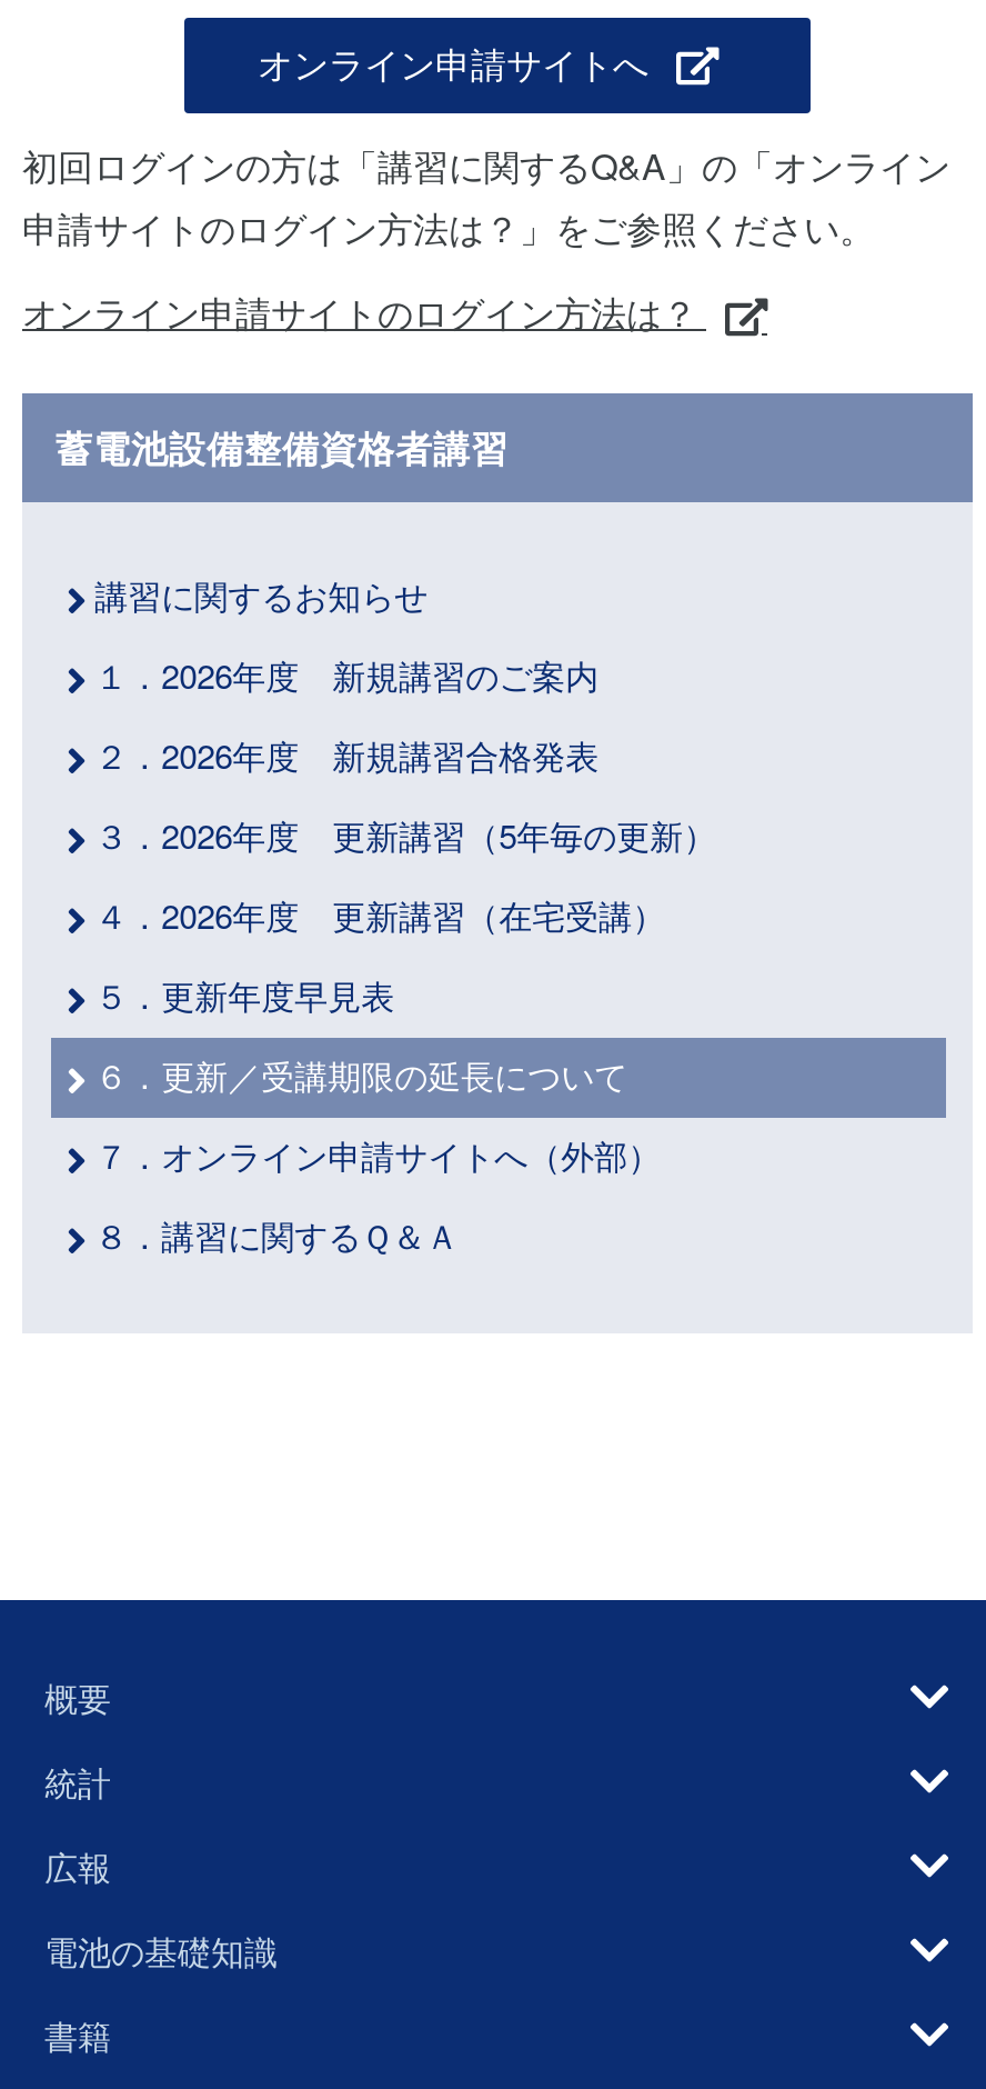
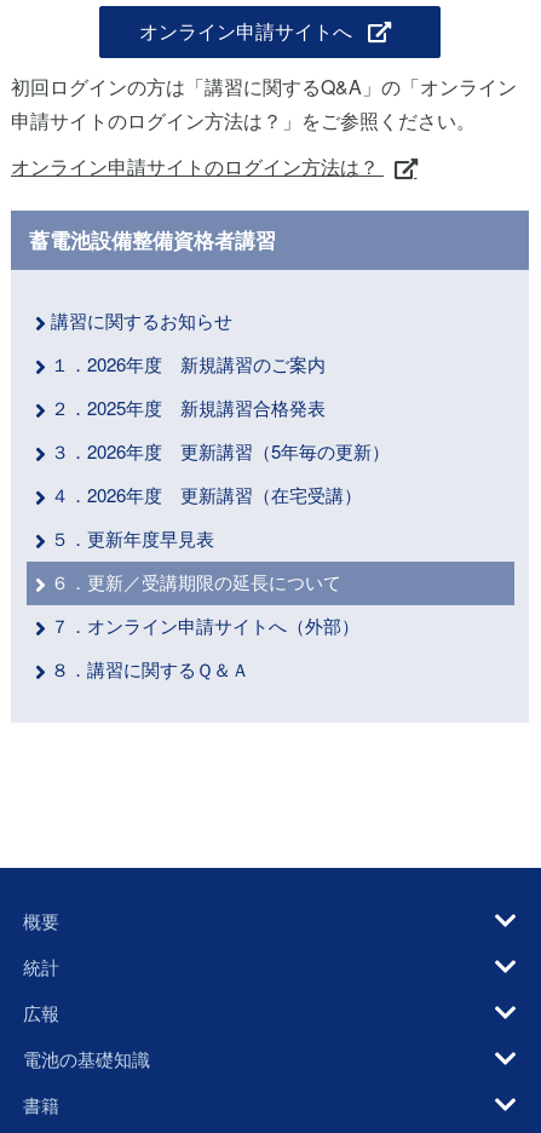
- ２．2026年度 新規講習合格発表
+ ２．2025年度 新規講習合格発表
